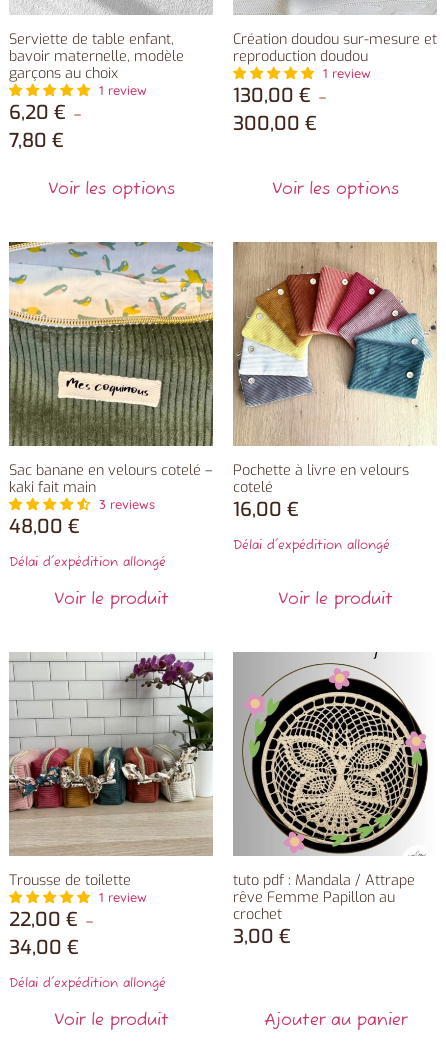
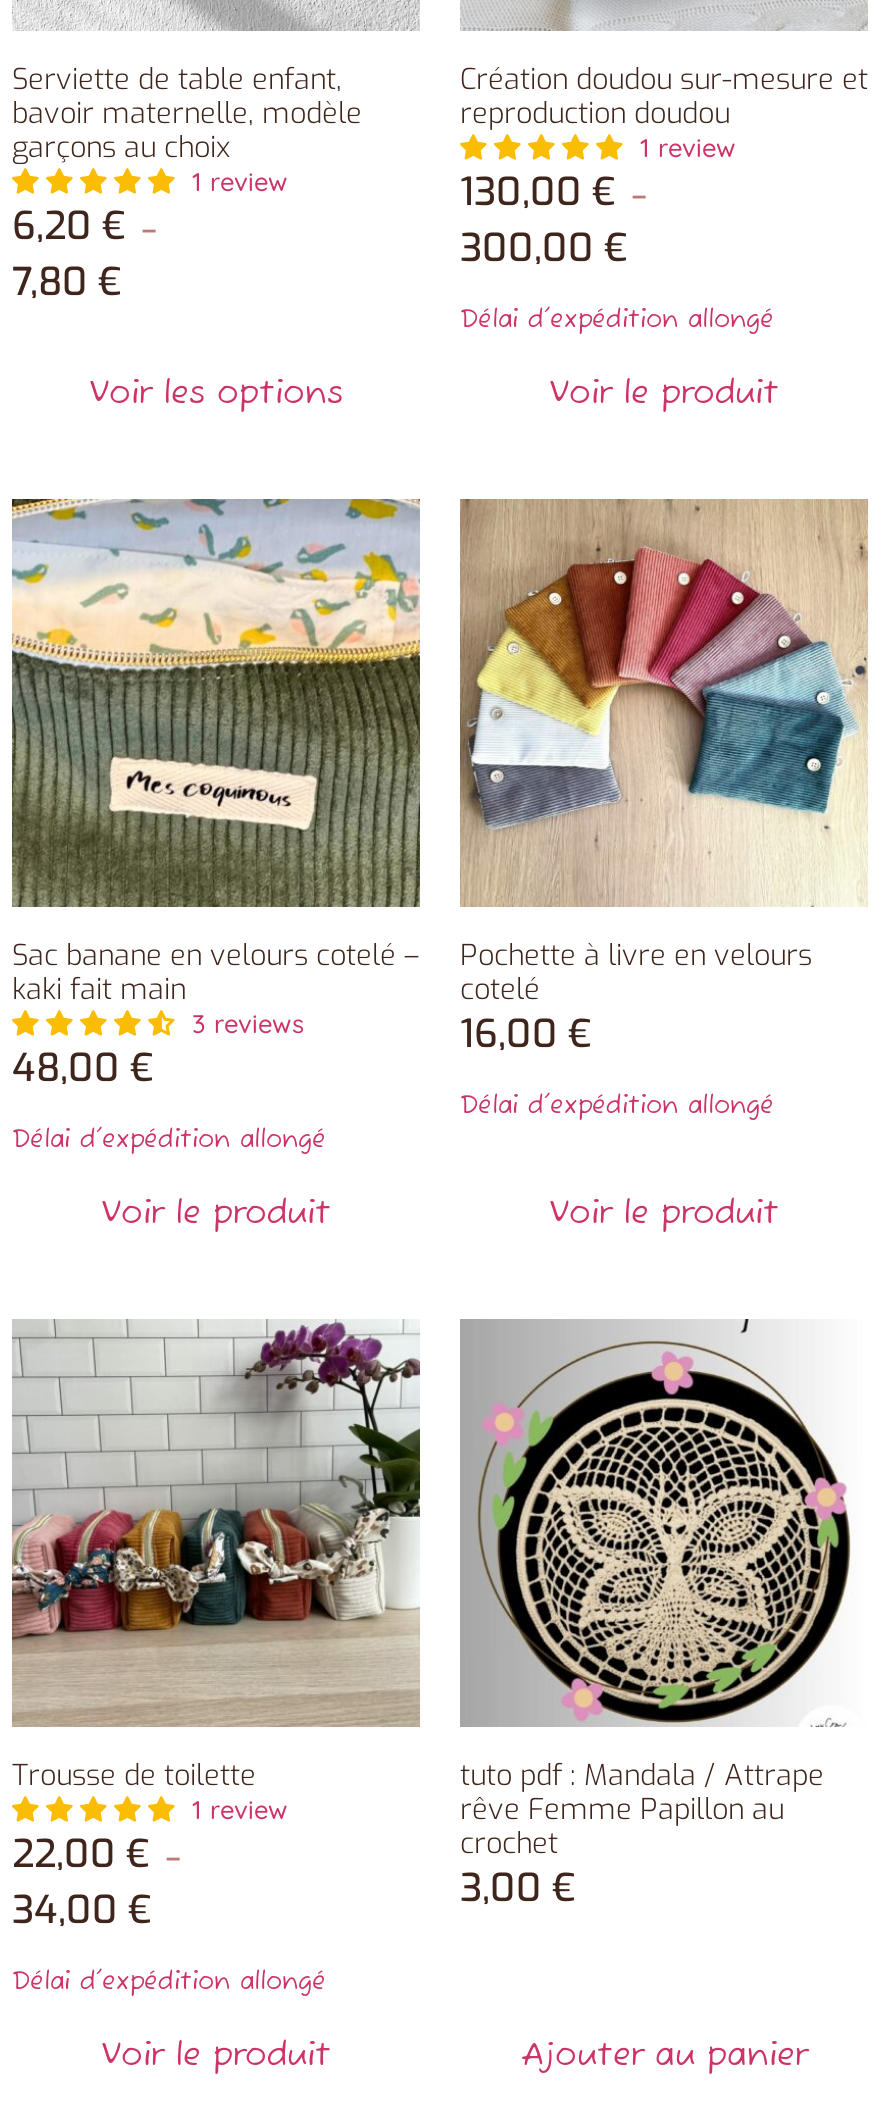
- Voir les options
+ Délai d'expédition allongé
+ Voir le produit
